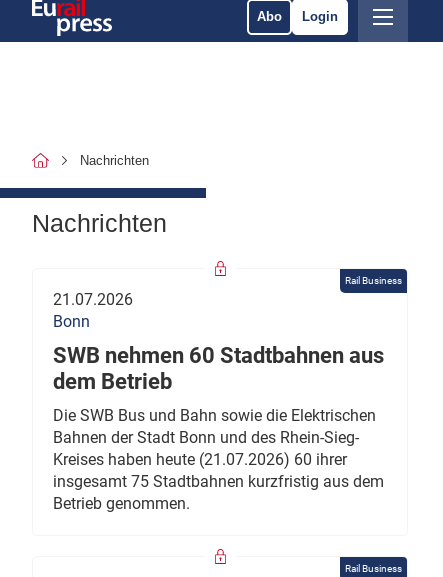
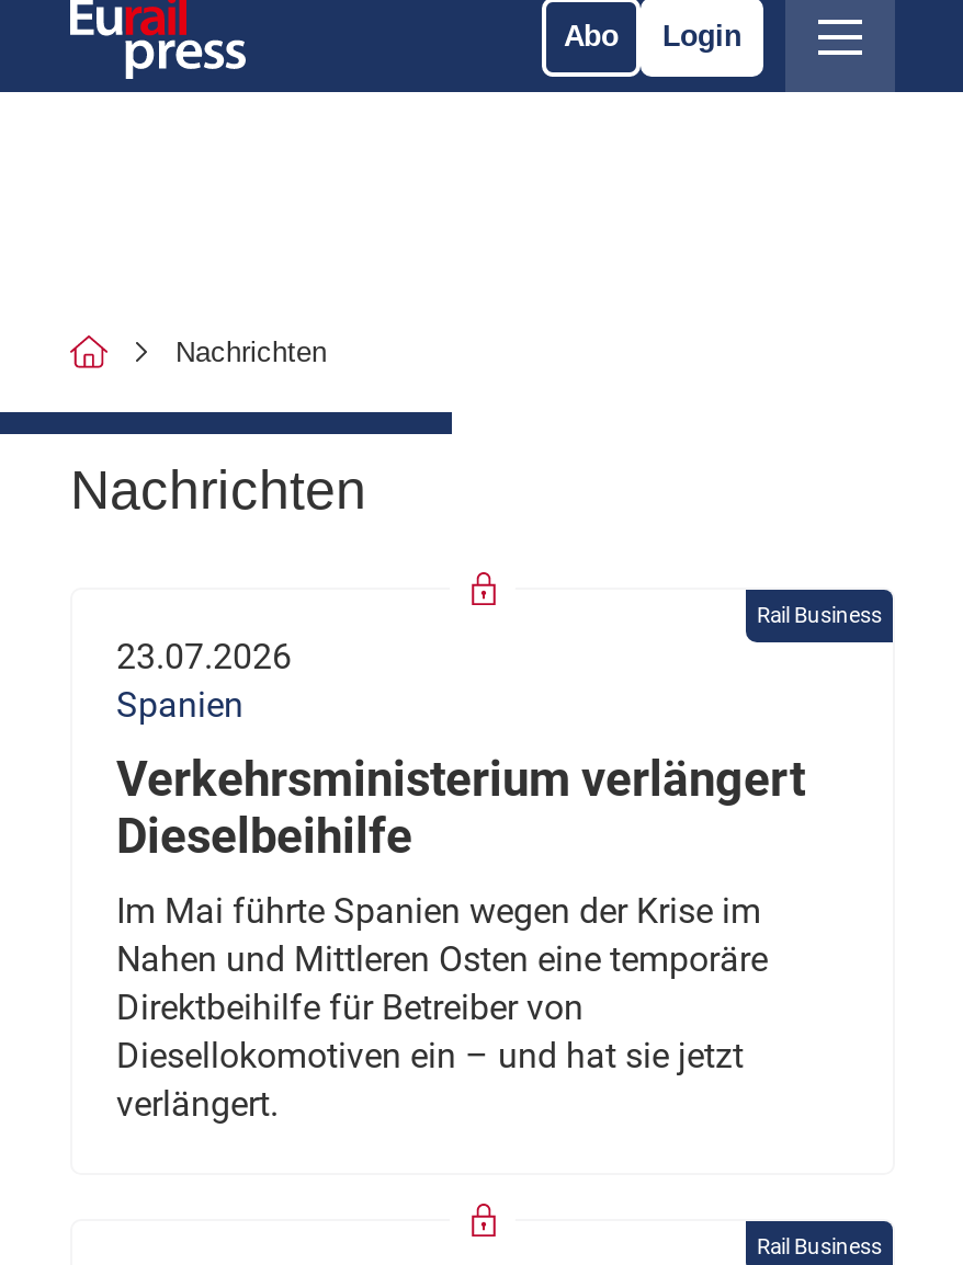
- 21.07.2026
- Bonn
+ 23.07.2026
+ Spanien

- SWB nehmen 60 Stadtbahnen aus
- dem Betrieb
+ Verkehrsministerium verlängert
+ Dieselbeihilfe

- Die SWB Bus und Bahn sowie die Elektrischen
- Bahnen der Stadt Bonn und des Rhein-Sieg-
- Kreises haben heute (21.07.2026) 60 ihrer
- insgesamt 75 Stadtbahnen kurzfristig aus dem
- Betrieb genommen.
+ Im Mai führte Spanien wegen der Krise im
+ Nahen und Mittleren Osten eine temporäre
+ Direktbeihilfe für Betreiber von
+ Diesellokomotiven ein – und hat sie jetzt
+ verlängert.
